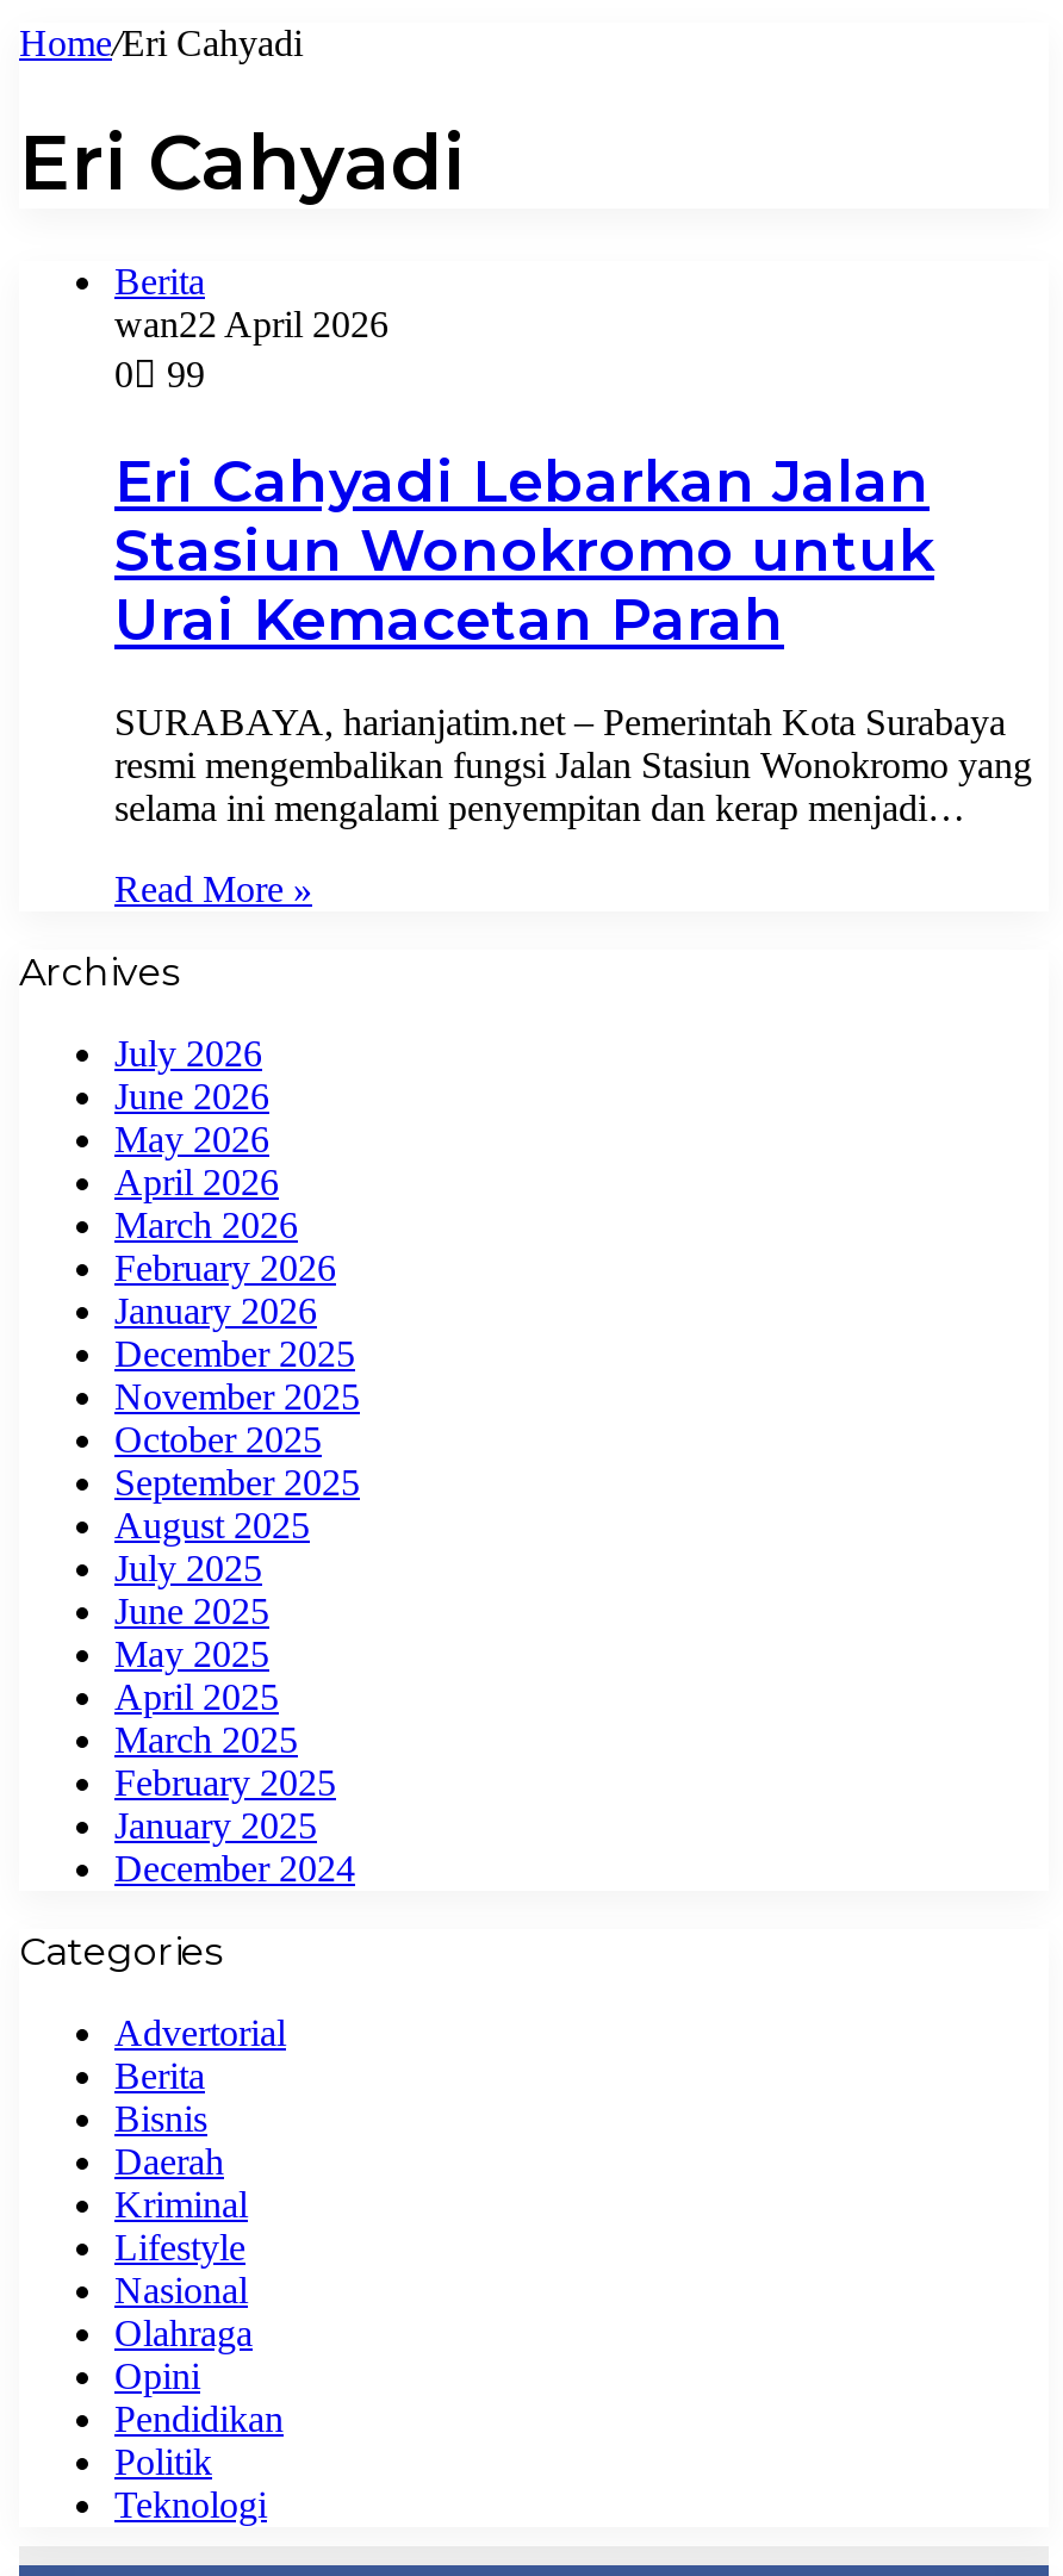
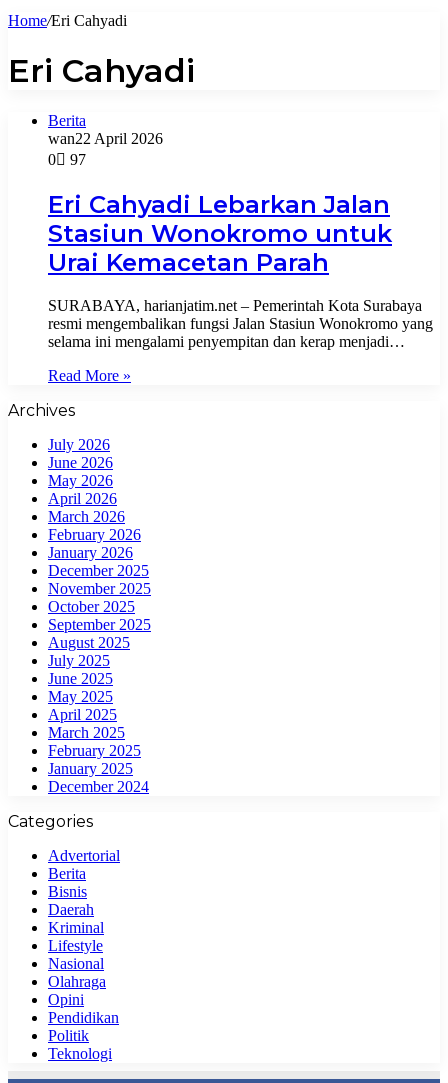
- 0 99
+ 0 97
